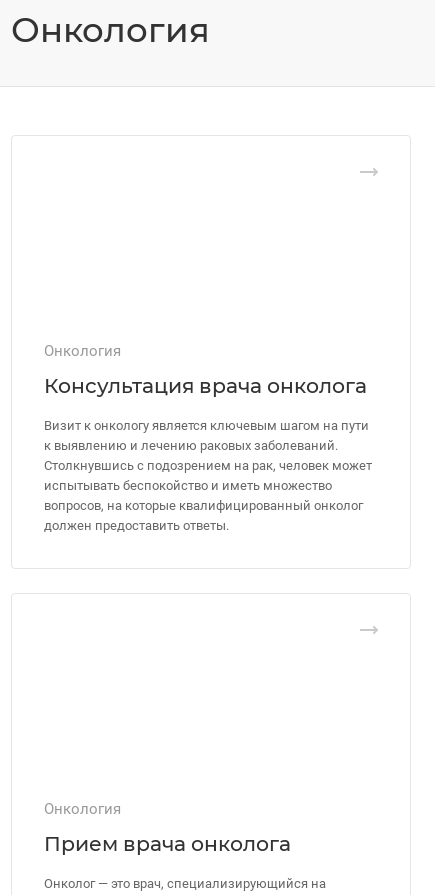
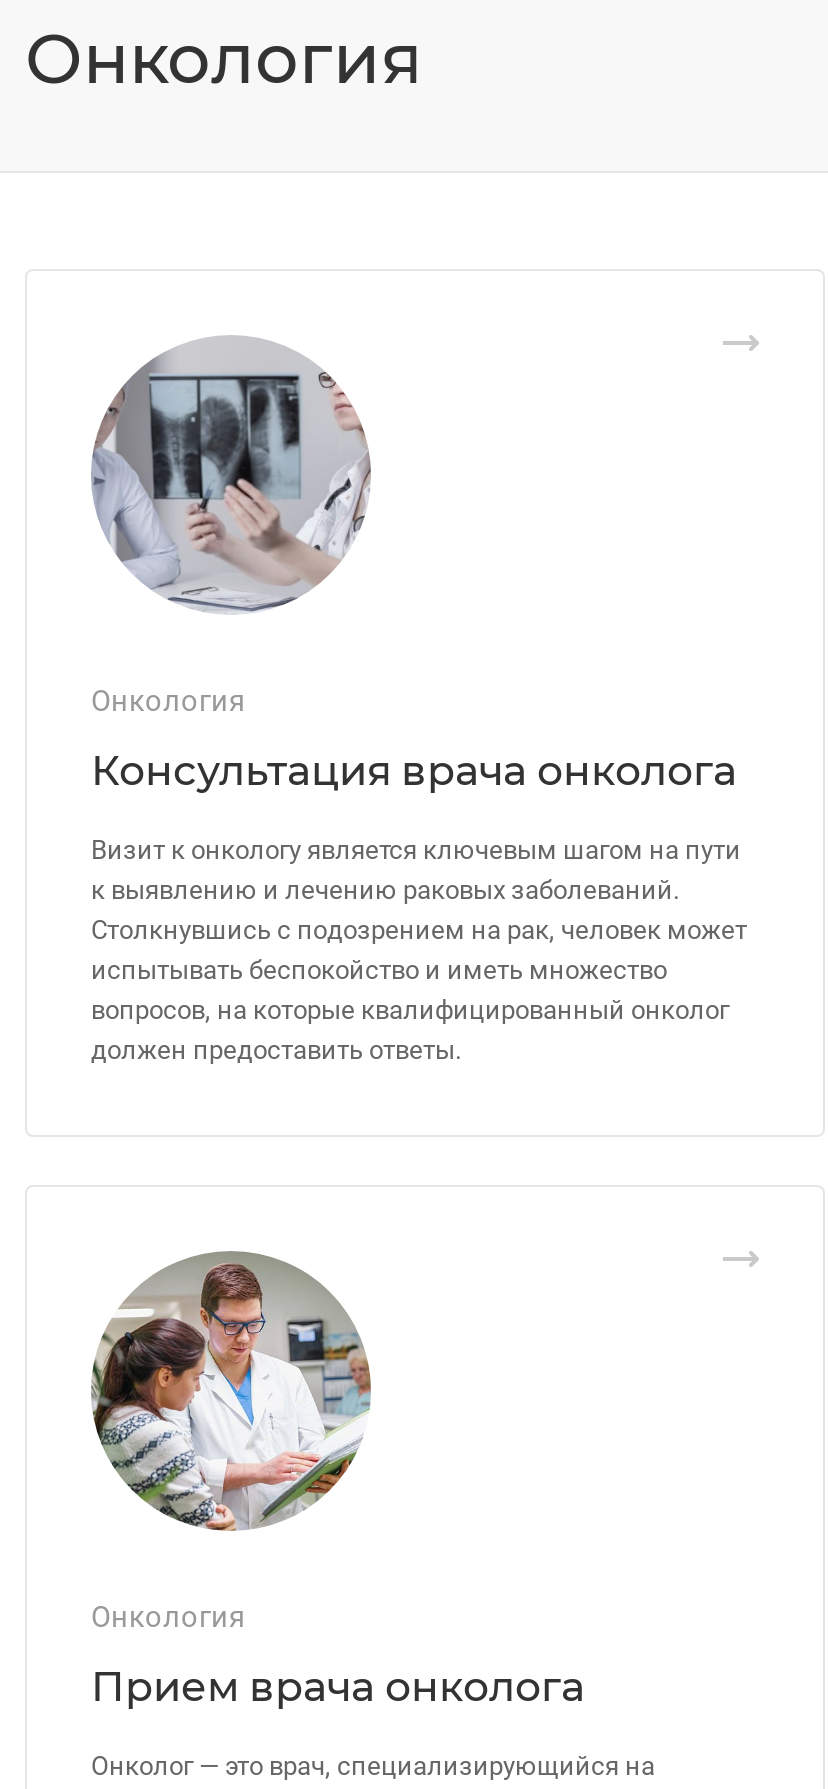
+ [image]

+ [image]
